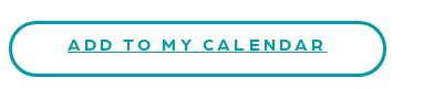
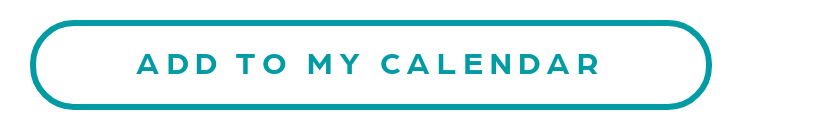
- [image]
+ [image]
